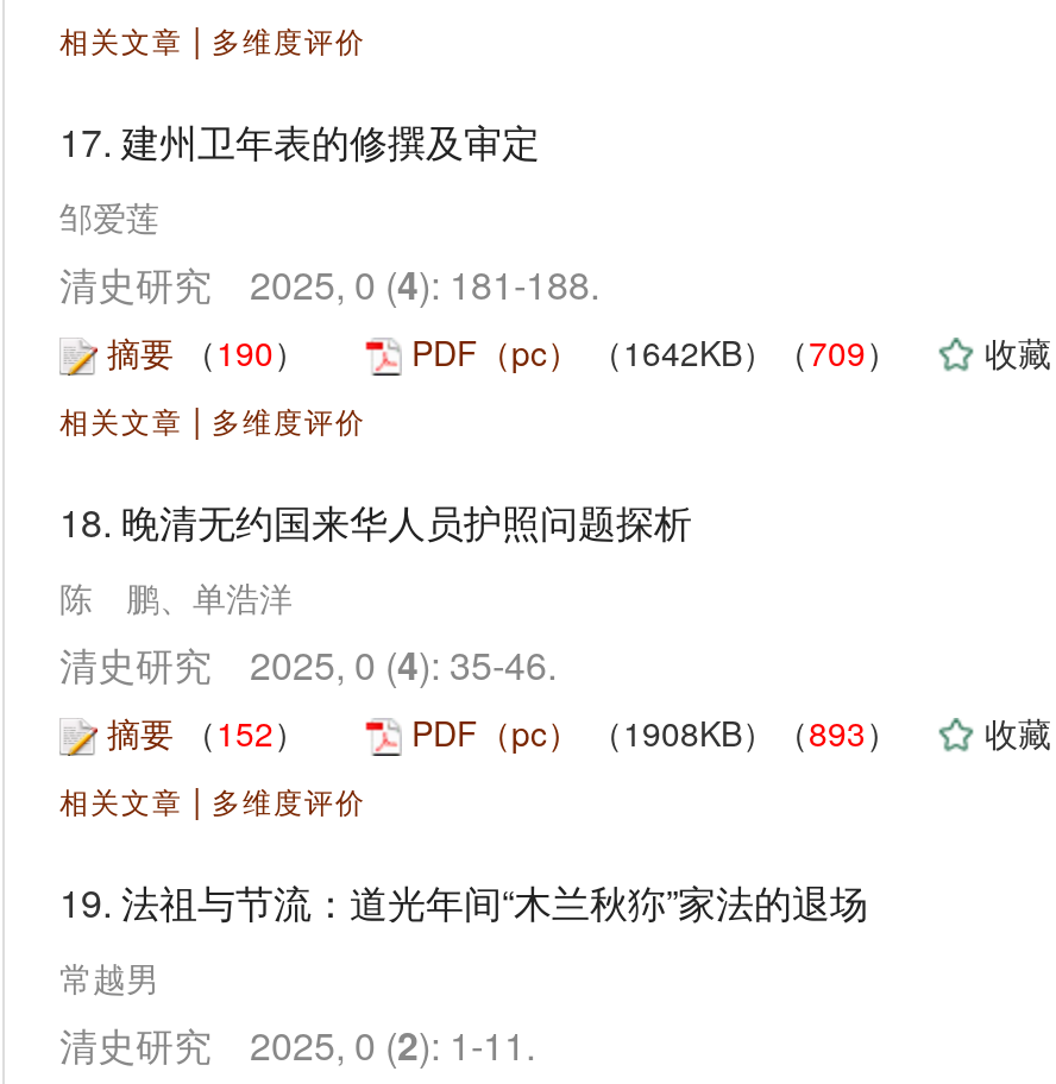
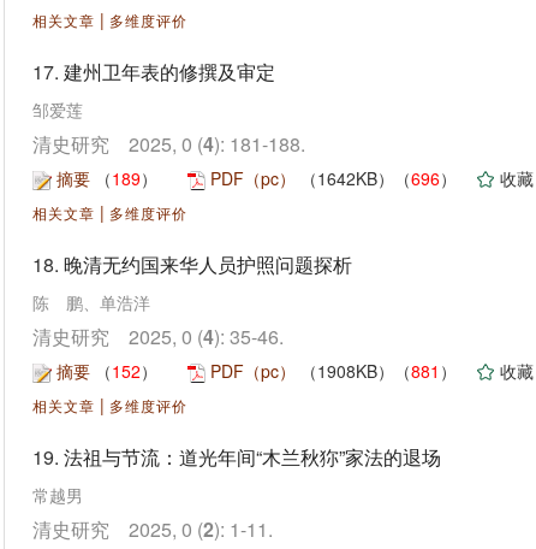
- 摘要（190）
+ 摘要（189）

- PDF（pc）（1642KB）（709）
+ PDF（pc）（1642KB）（696）

- 摘要（152） PDF（pc）（1908KB）（893） 收藏
+ 摘要（152） PDF（pc）（1908KB）（881） 收藏
